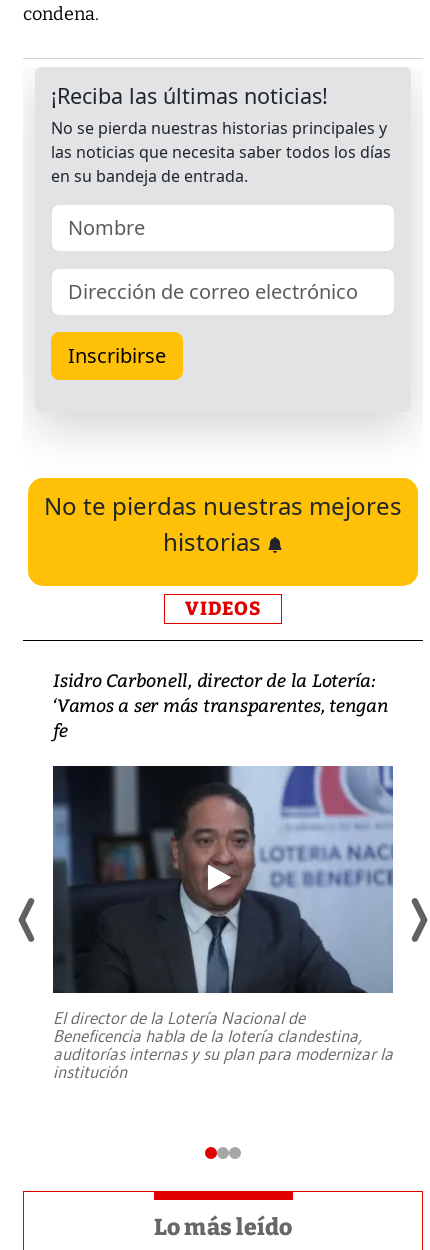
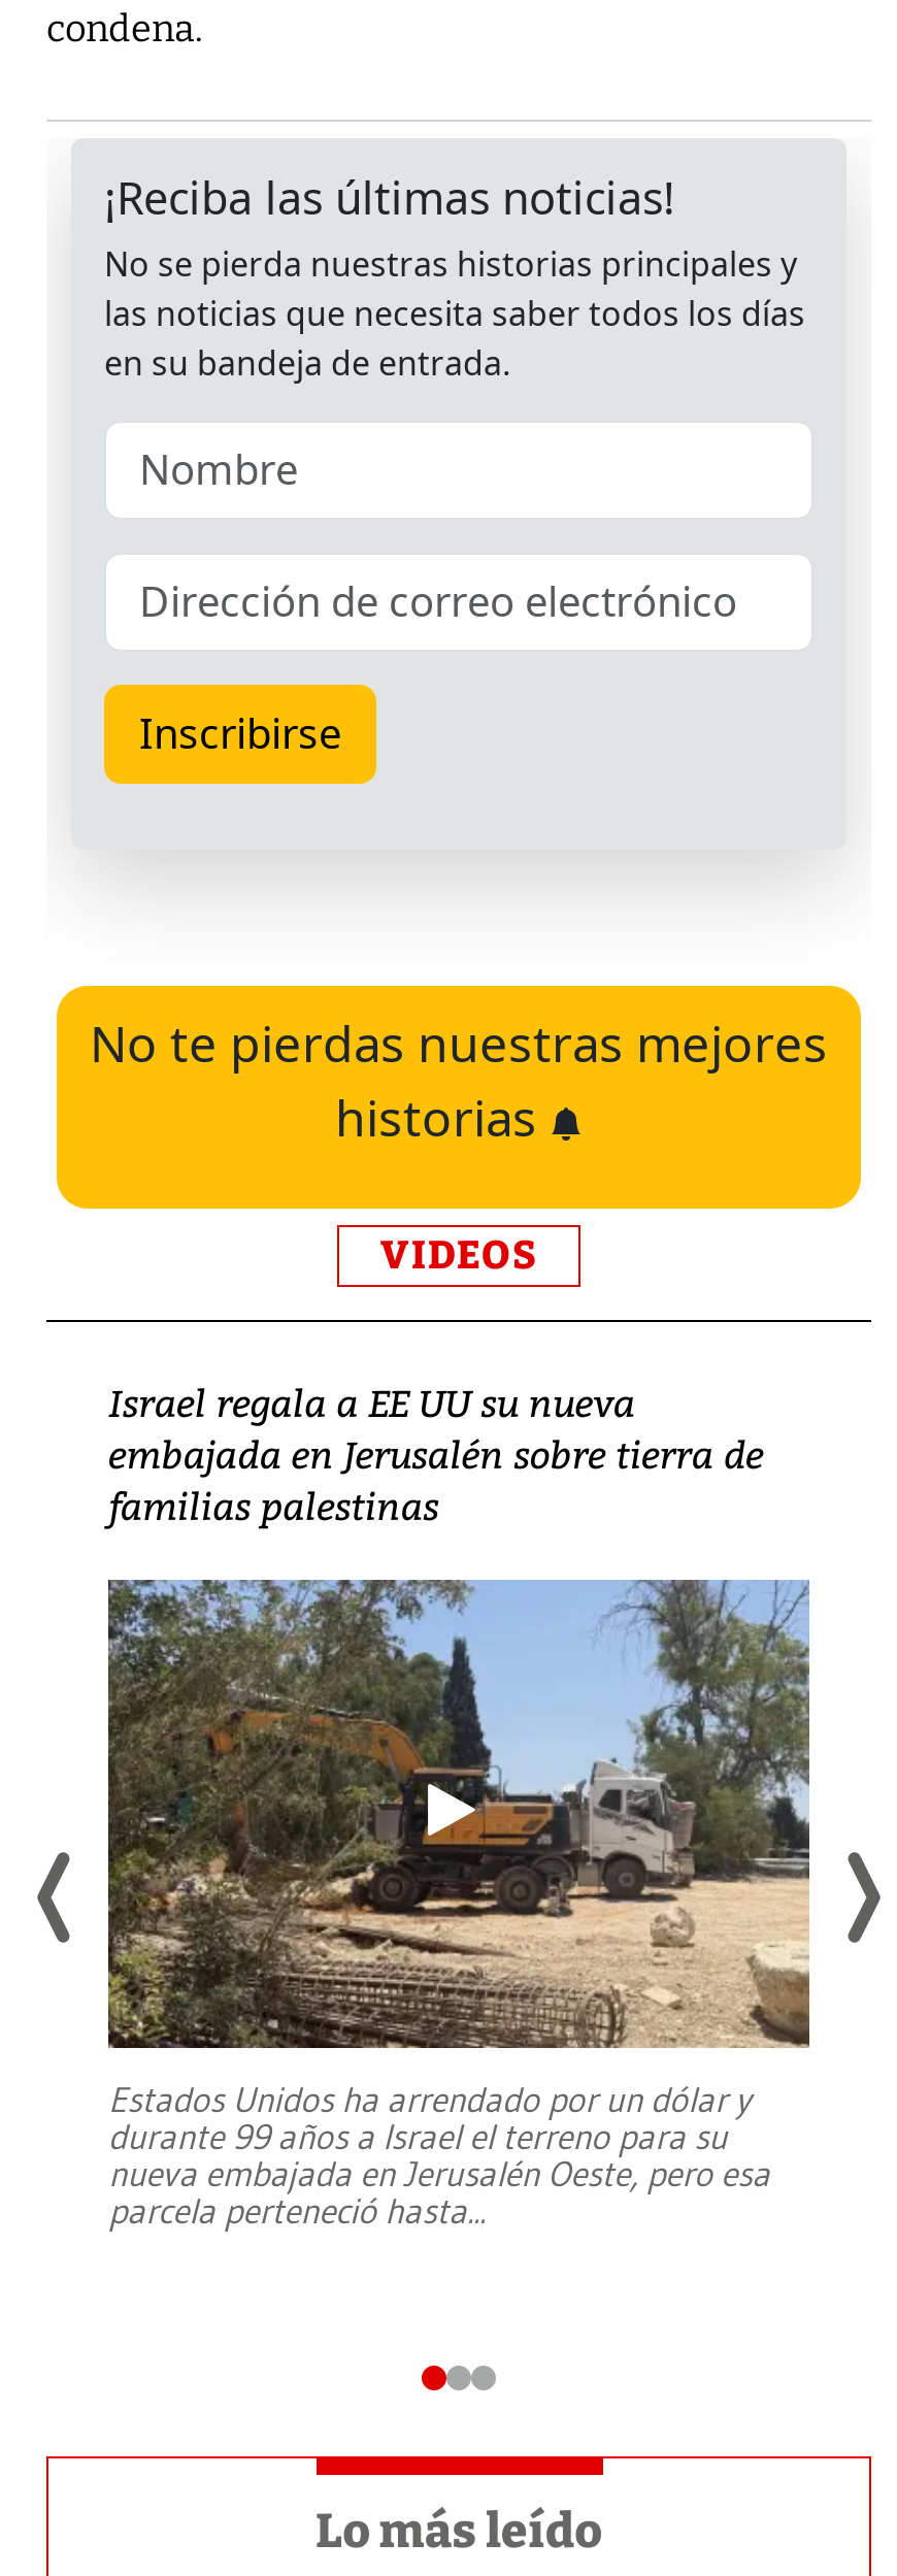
- Isidro Carbonell, director de la Lotería:
- ‘Vamos a ser más transparentes, tengan
- fe
+ Israel regala a EE UU su nueva
+ embajada en Jerusalén sobre tierra de
+ familias palestinas

- [image]
- El director de la Lotería Nacional de
- Beneficencia habla de la lotería clandestina,
- auditorías internas y su plan para modernizar la
- institución
+ [image]
+ Estados Unidos ha arrendado por un dólar y
+ durante 99 años a Israel el terreno para su
+ nueva embajada en Jerusalén Oeste, pero esa
+ parcela perteneció hasta...
